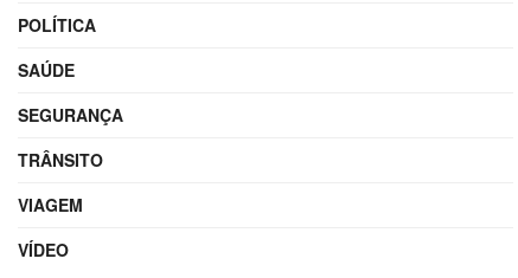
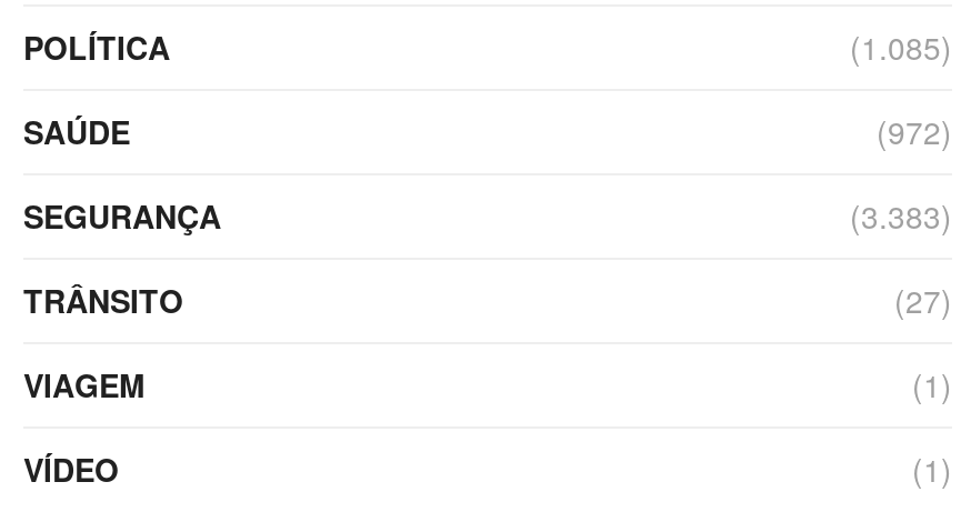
+ (1.085)

+ (972)

+ (3.383)

+ (27)

+ (1)

+ (1)
